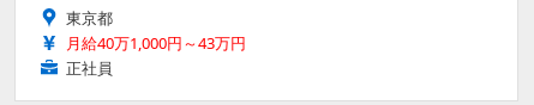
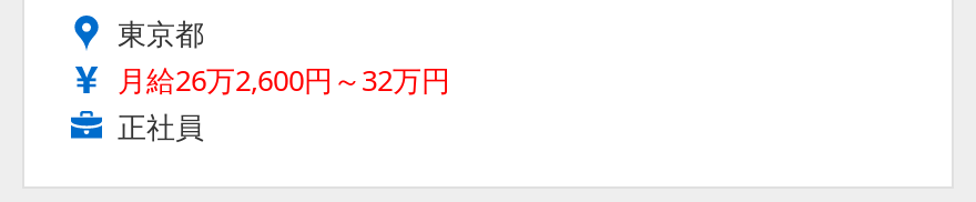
- 月給40万1,000円～43万円
+ 月給26万2,600円～32万円
